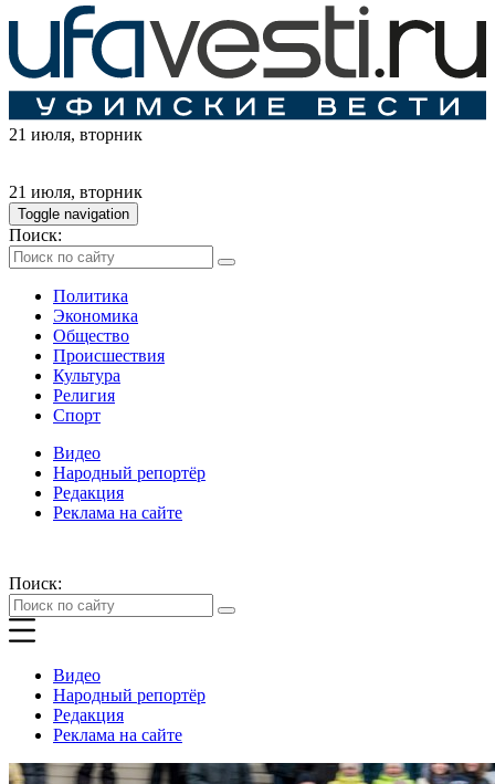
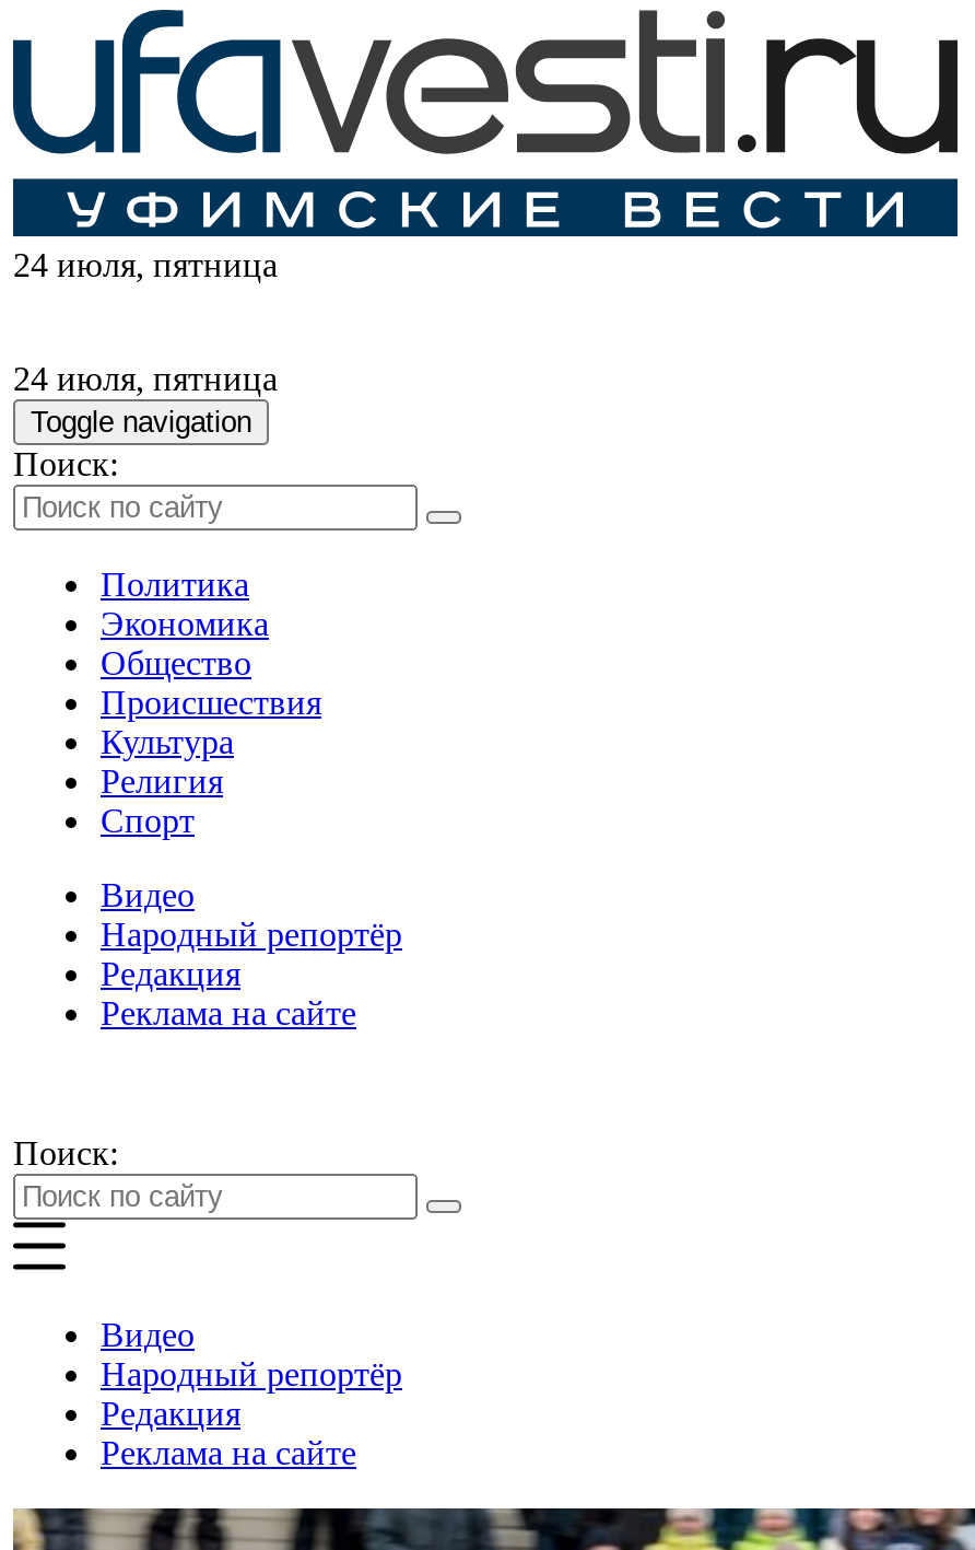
- 21 июля, вторник
+ 24 июля, пятница

- 21 июля, вторник
+ 24 июля, пятница
